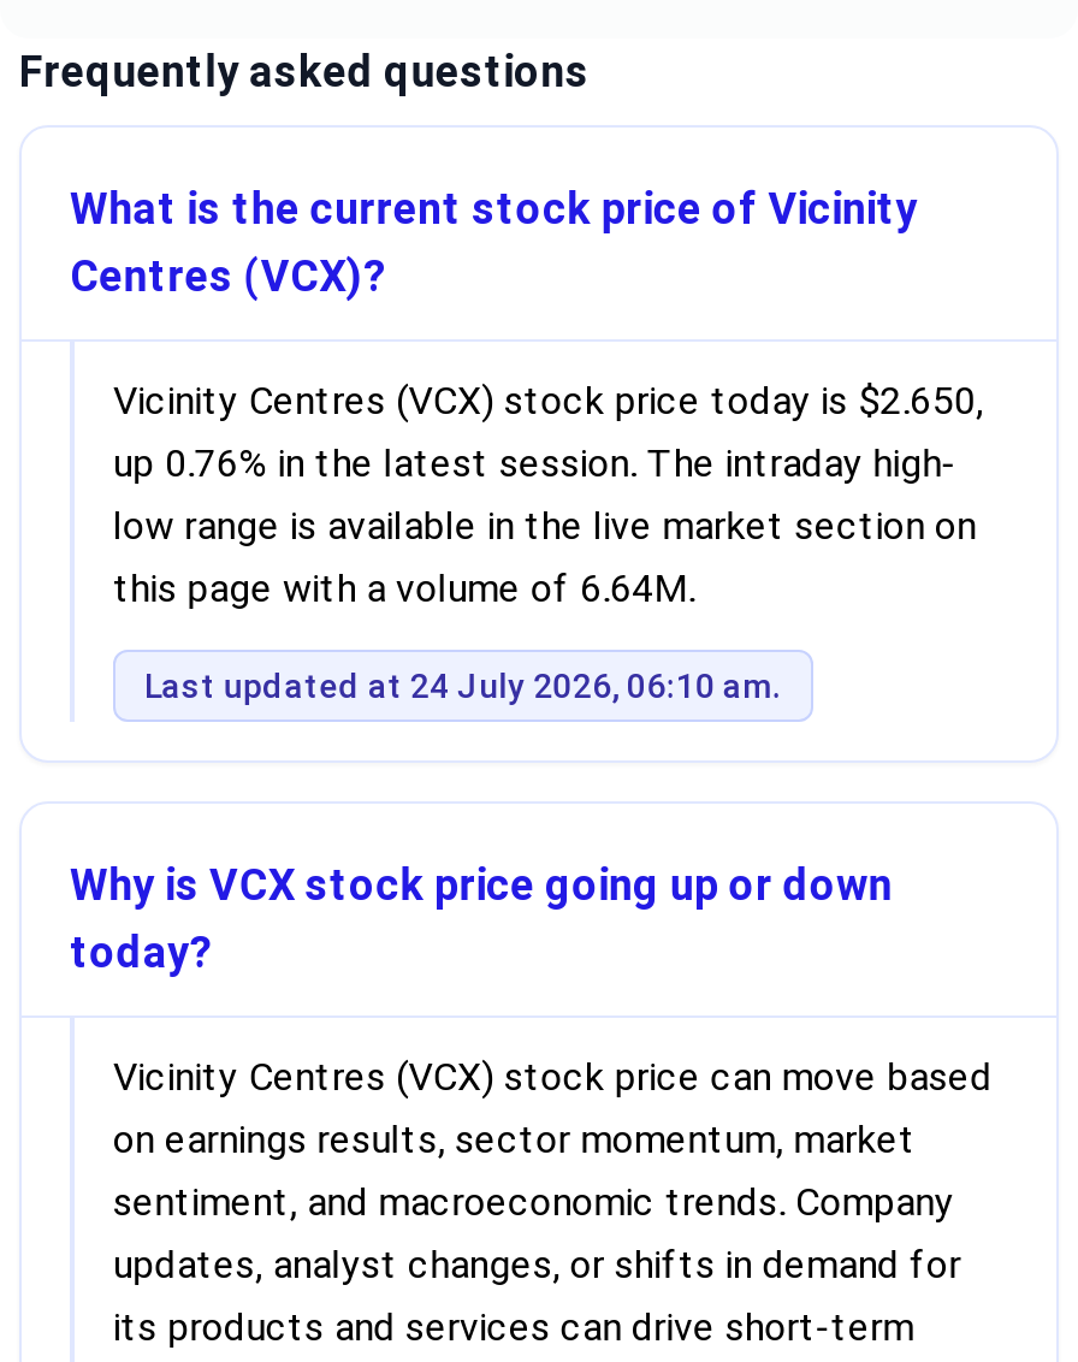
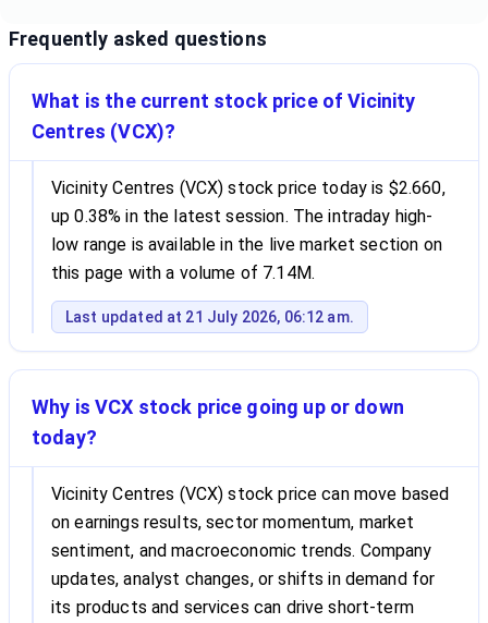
- Vicinity Centres (VCX) stock price today is $2.650,
+ Vicinity Centres (VCX) stock price today is $2.660,

- up 0.76% in the latest session. The intraday high-
+ up 0.38% in the latest session. The intraday high-

- this page with a volume of 6.64M.
+ this page with a volume of 7.14M.

- Last updated at 24 July 2026, 06:10 am.
+ Last updated at 21 July 2026, 06:12 am.
